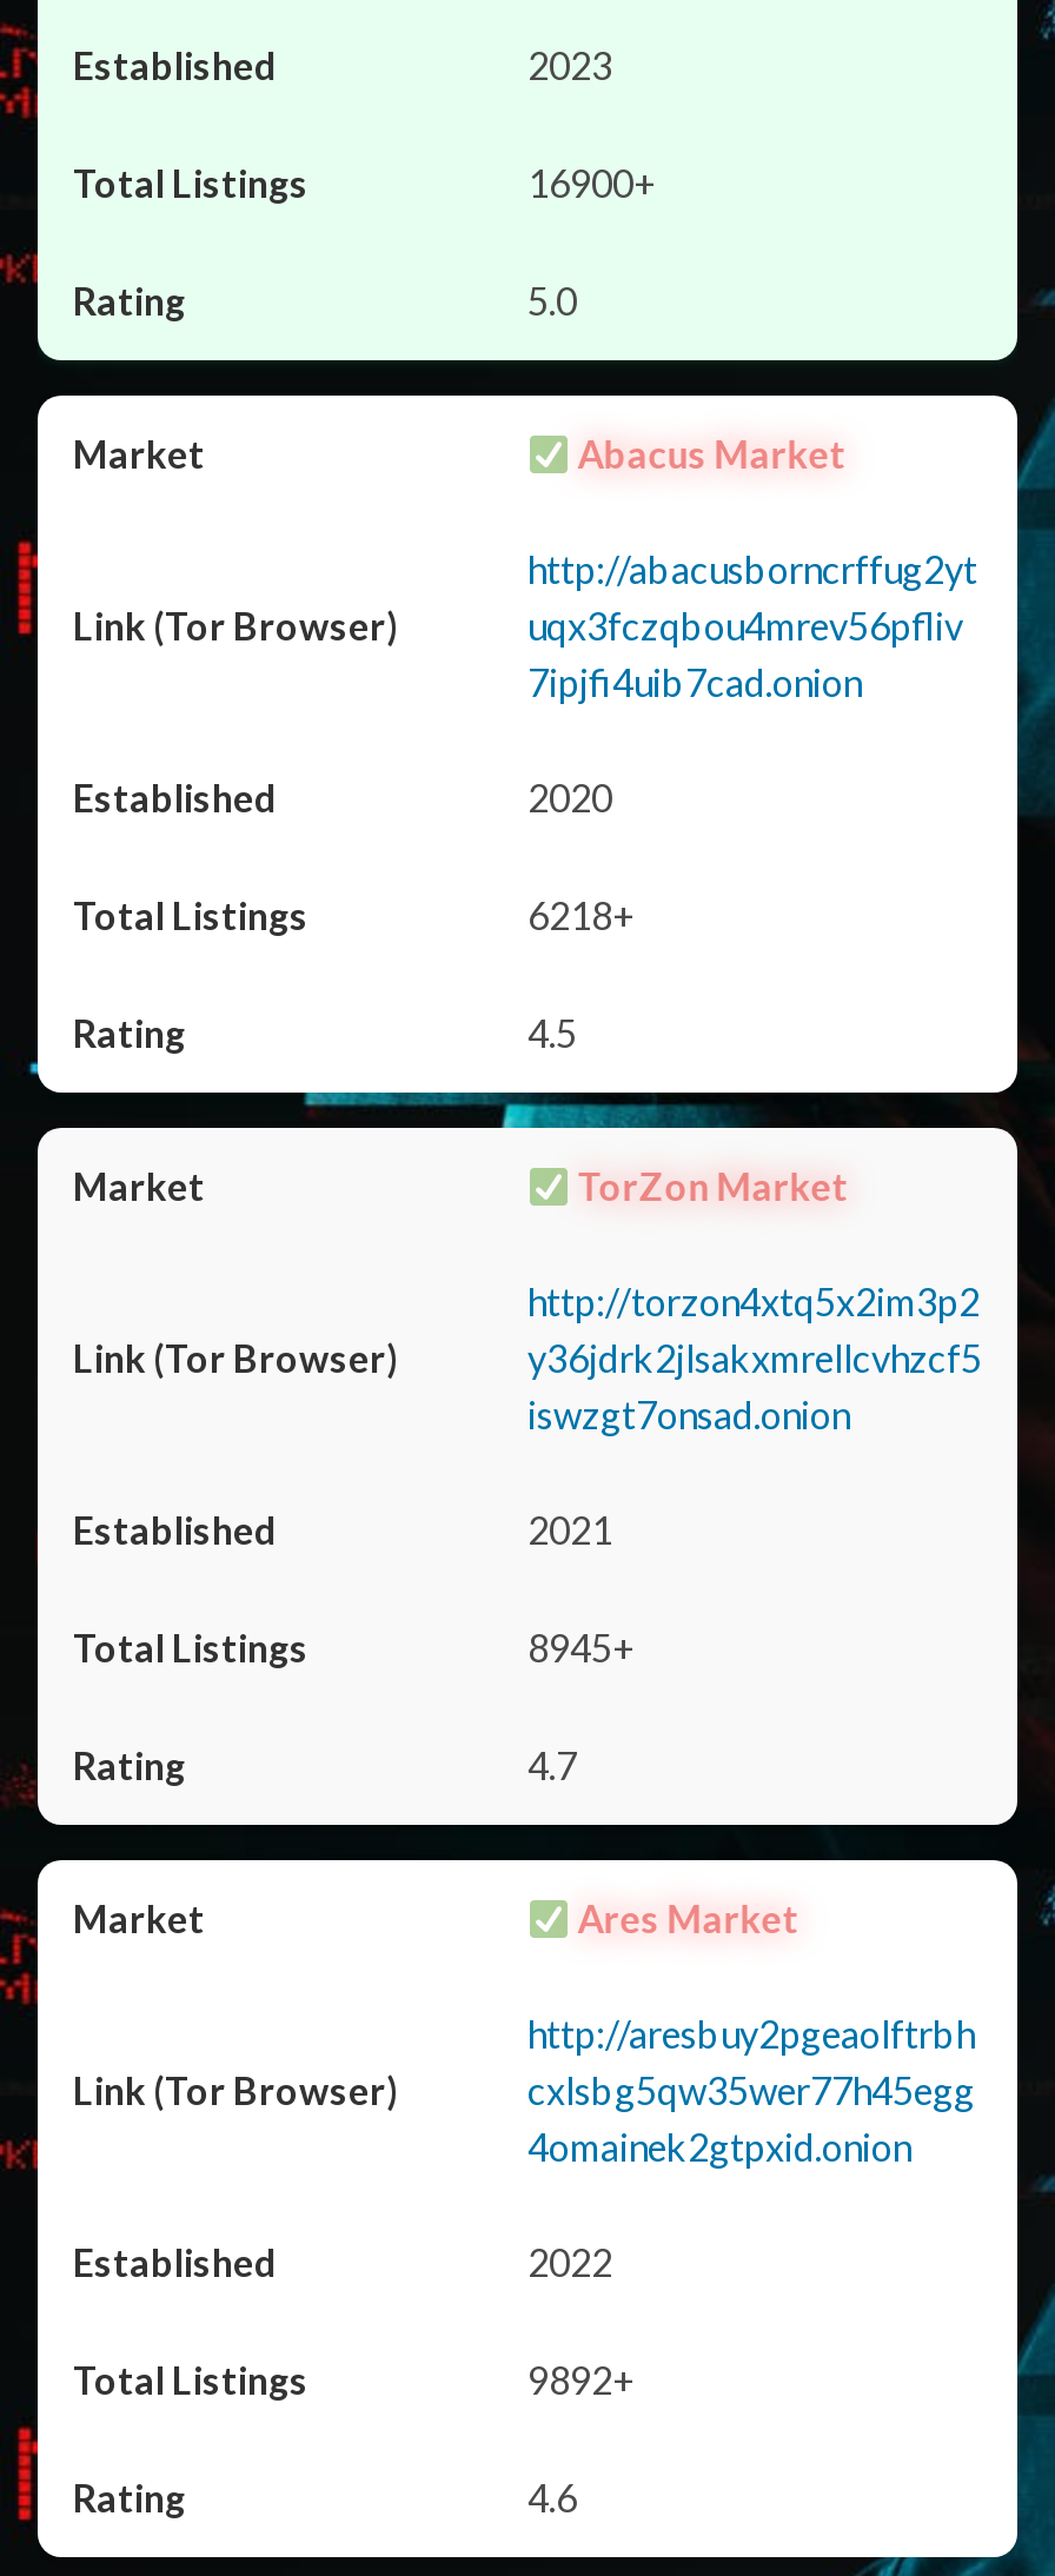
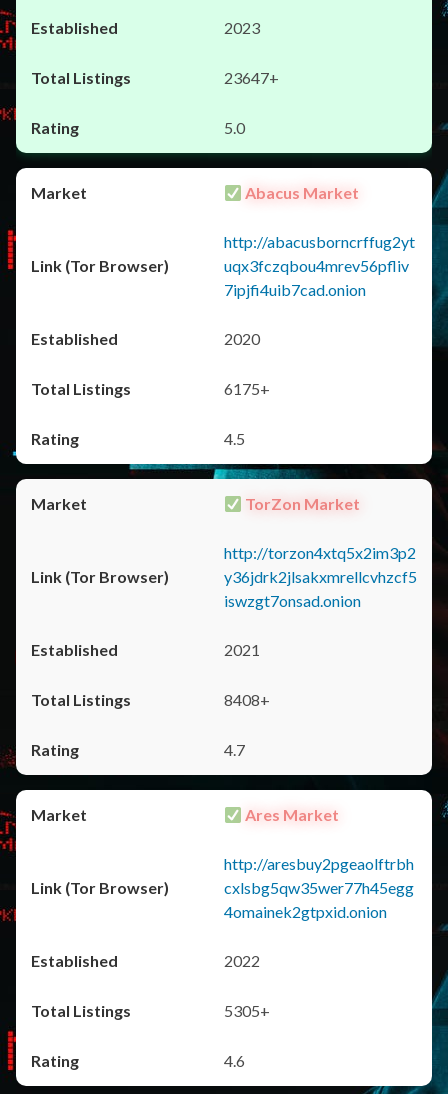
- 16900+
+ 23647+

- 6218+
+ 6175+

- 8945+
+ 8408+

- 9892+
+ 5305+
